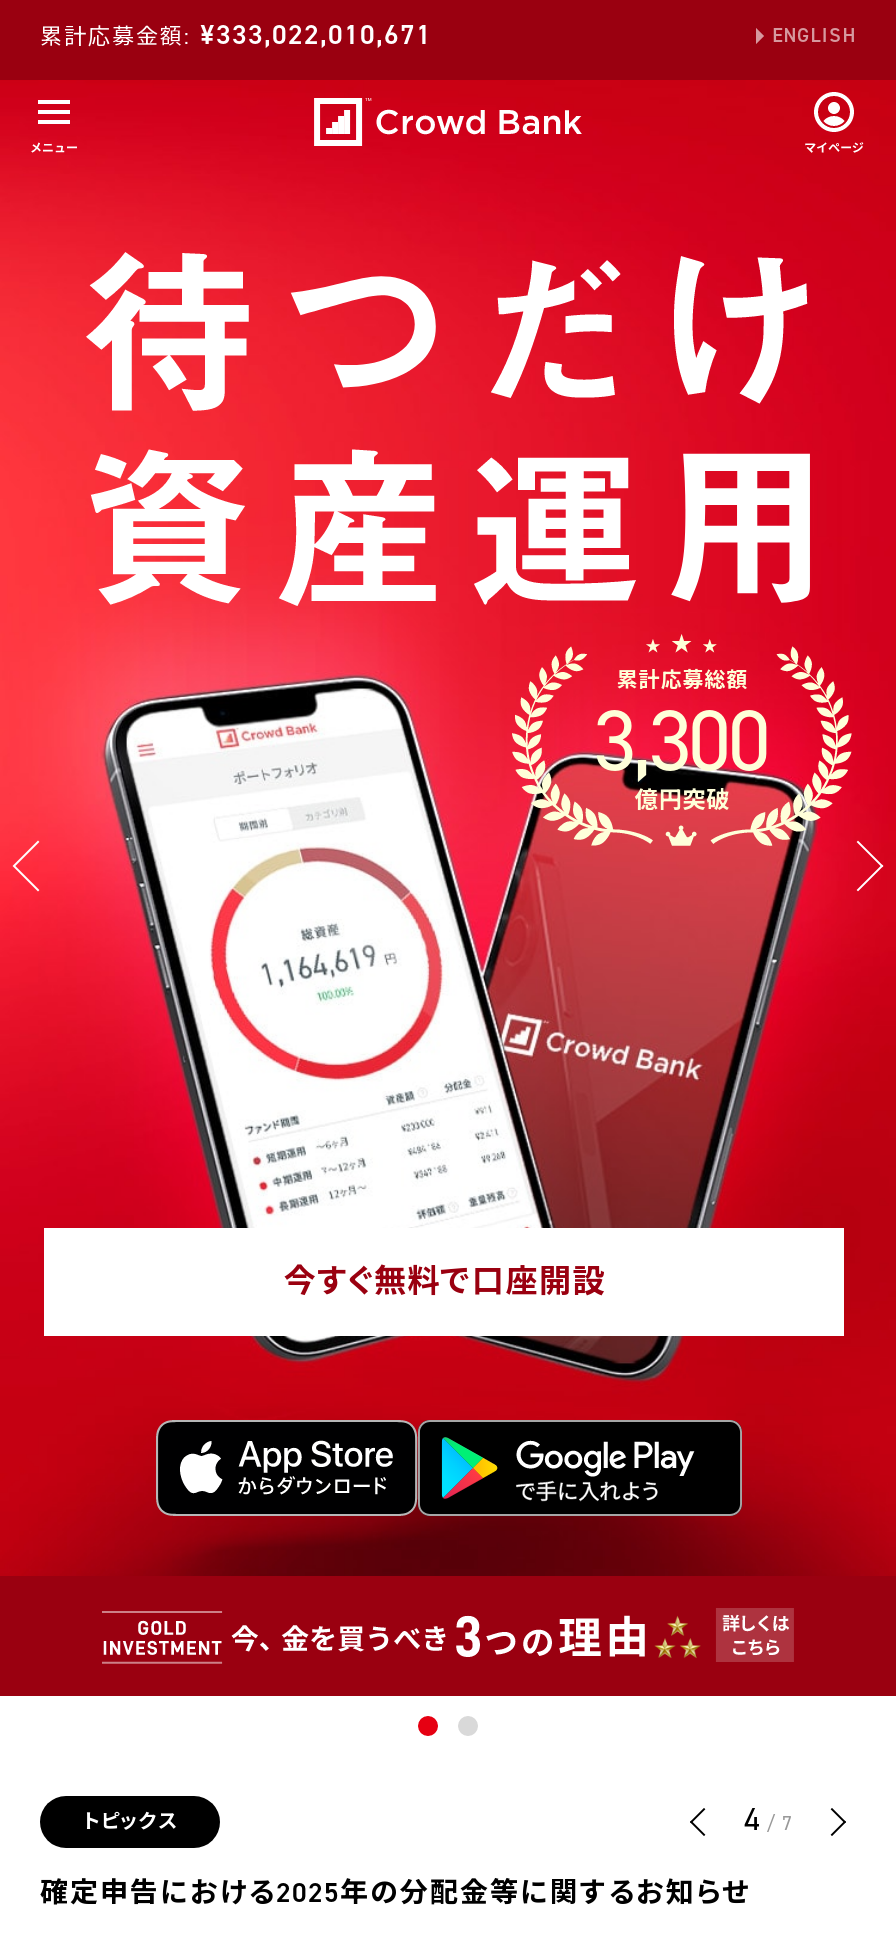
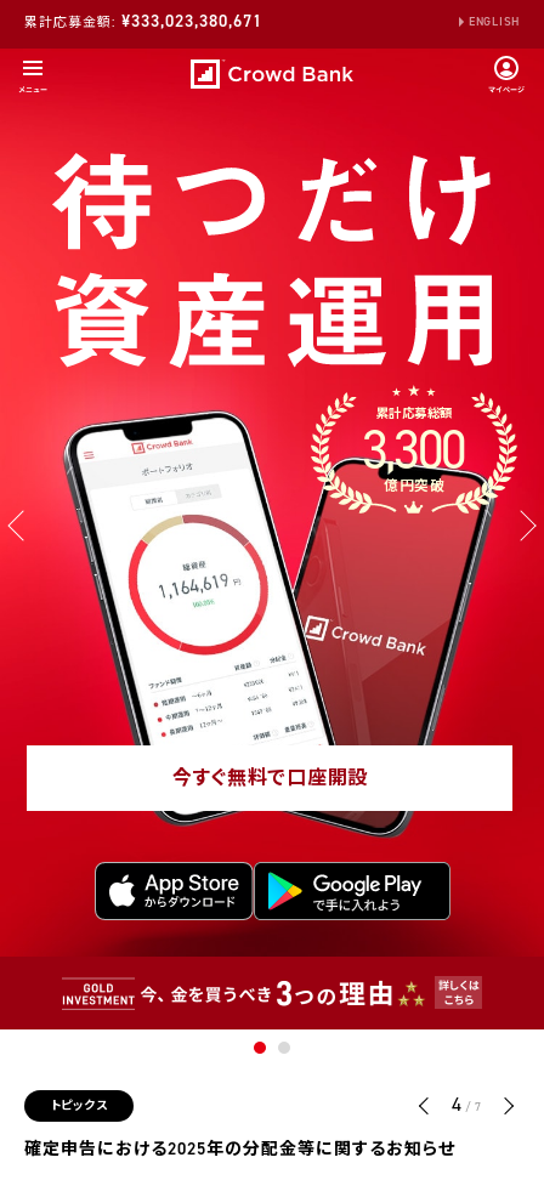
- 累計応募金額: ¥333,022,010,671
+ 累計応募金額: ¥333,023,380,671
